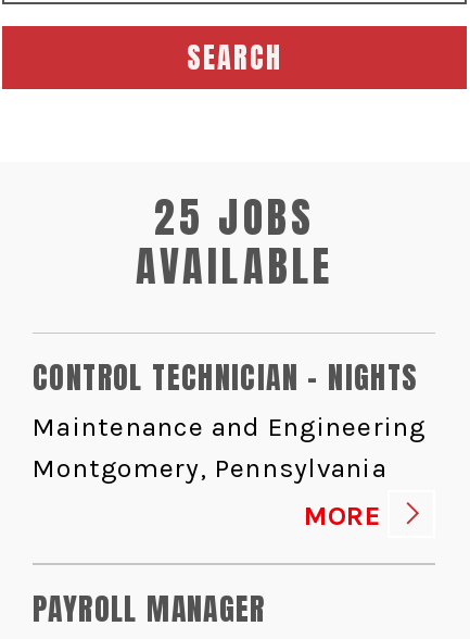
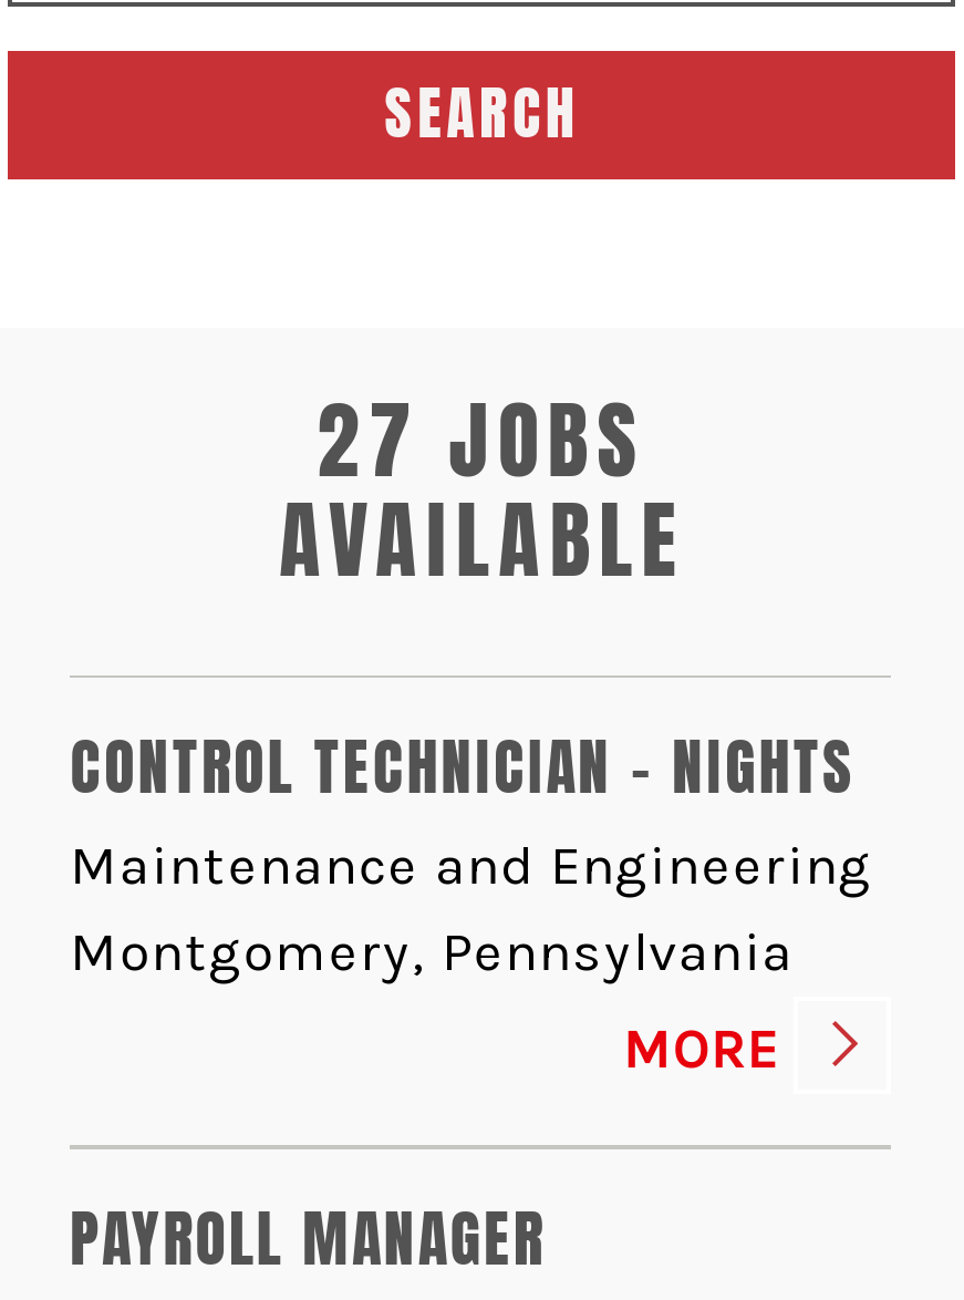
- 25 JOBS
+ 27 JOBS
